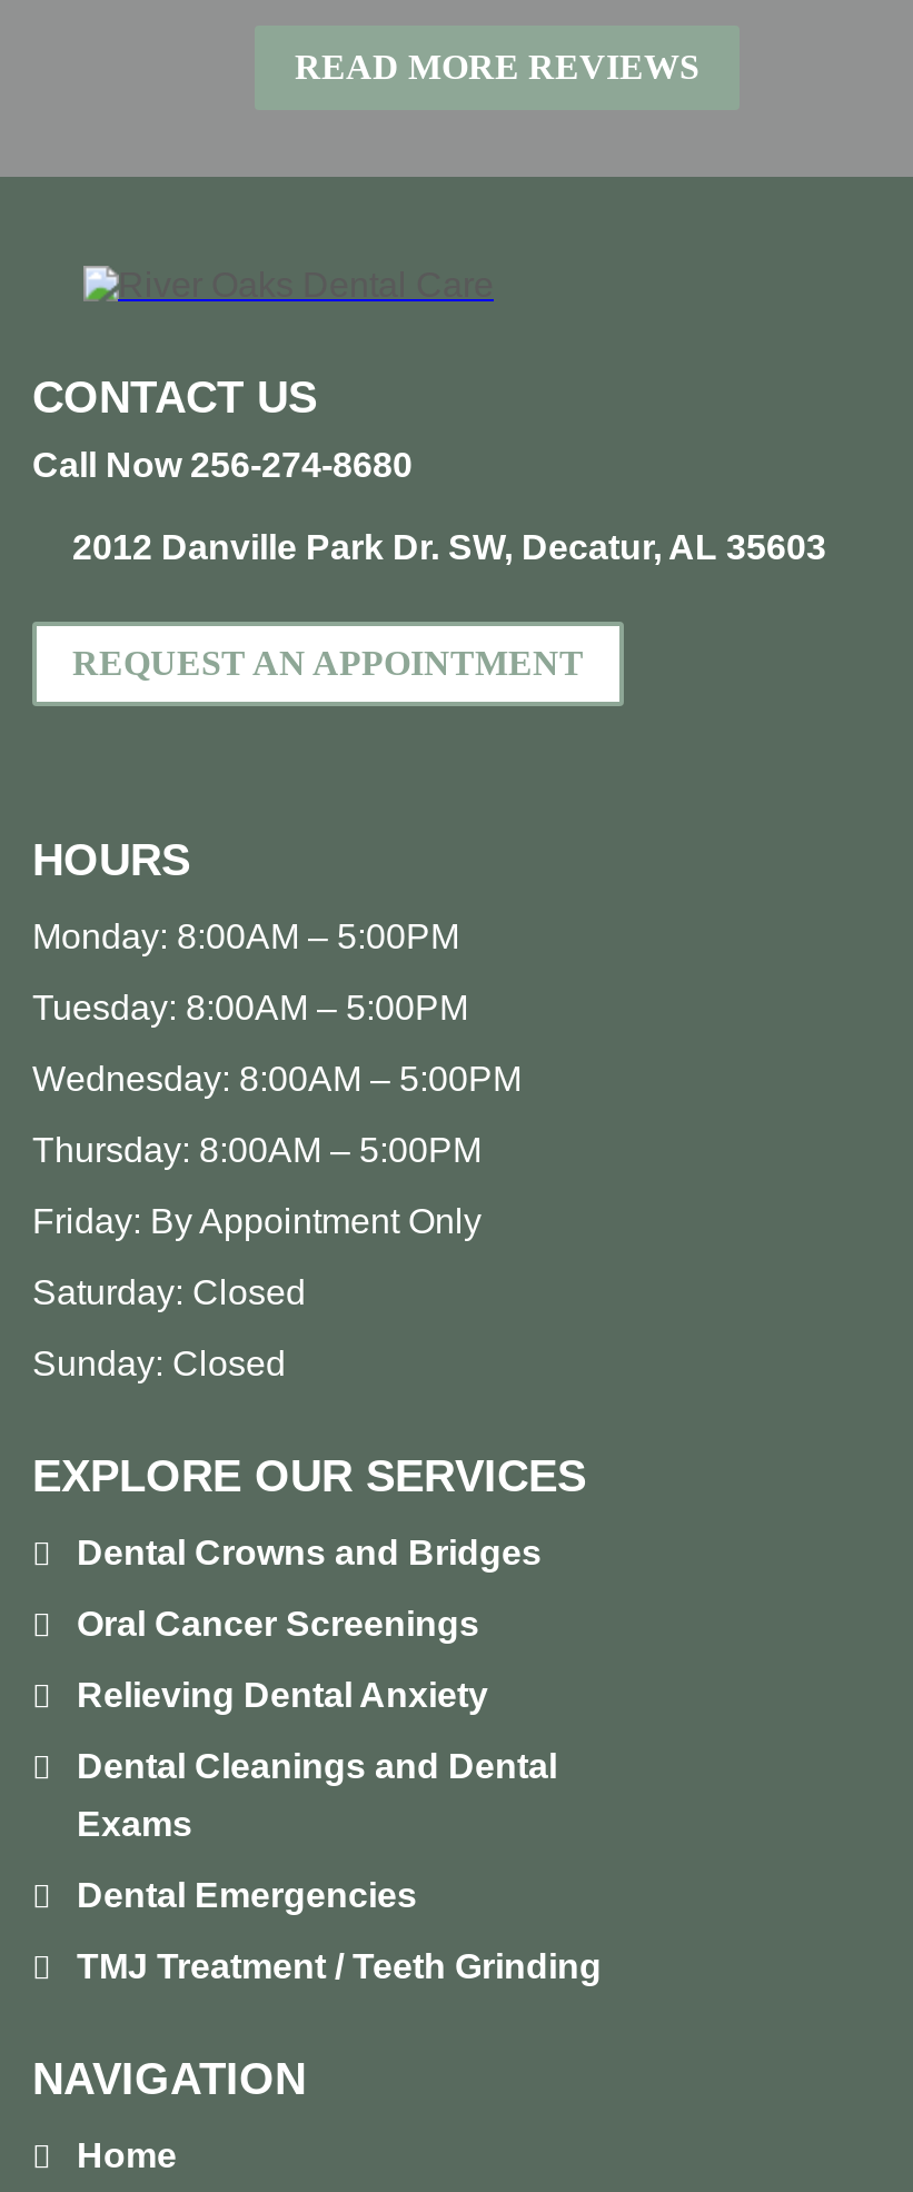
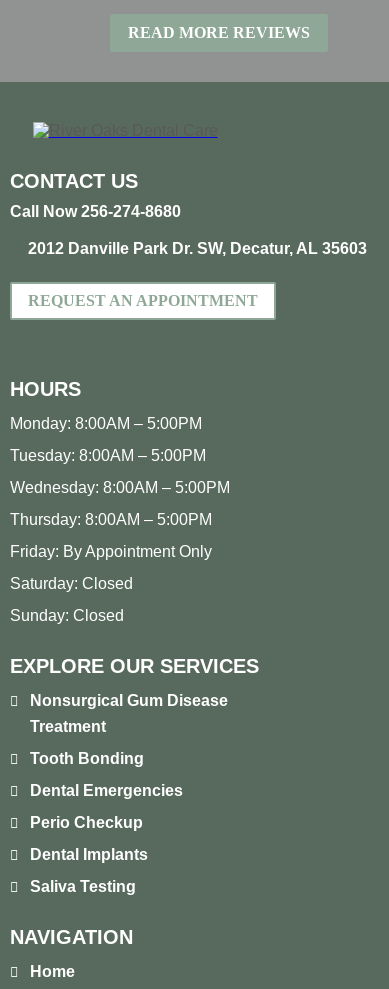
- Dental Crowns and Bridges
- Oral Cancer Screenings
- Relieving Dental Anxiety
- Dental Cleanings and Dental
- Exams
+ Nonsurgical Gum Disease
+ Treatment
+ Tooth Bonding

moved up: Dental Emergencies

- TMJ Treatment / Teeth Grinding
+ Perio Checkup
+ Dental Implants
+ Saliva Testing
